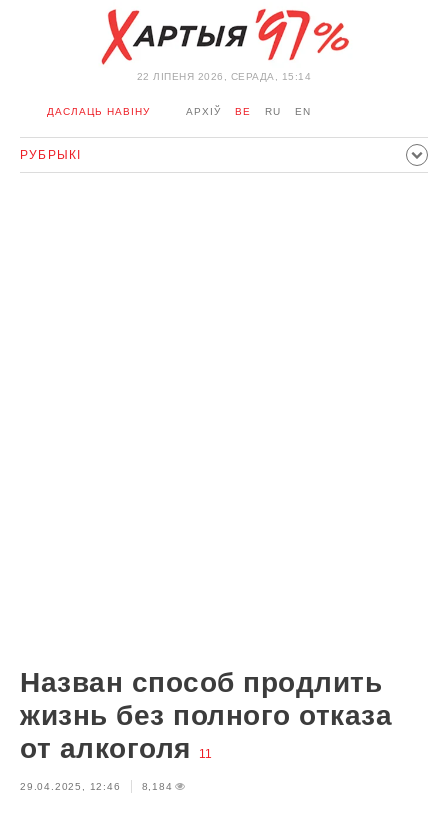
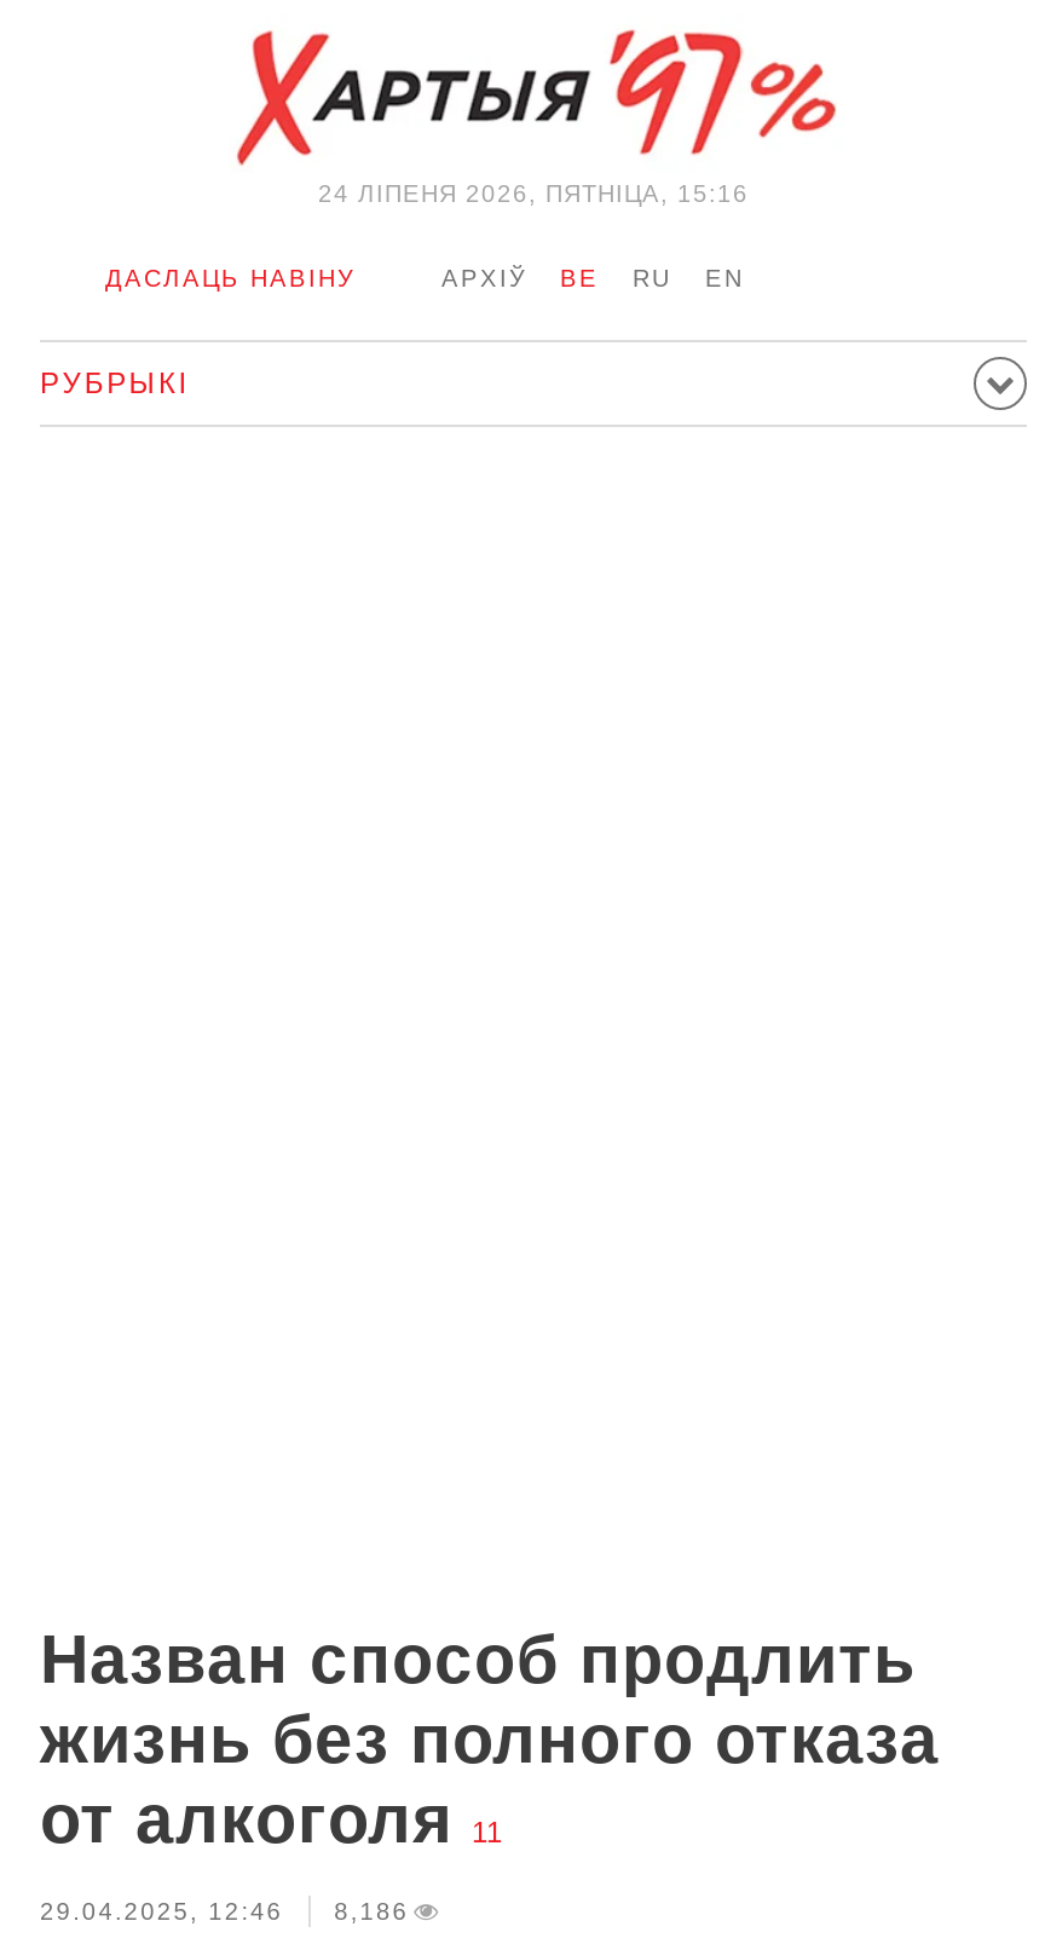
- 22 ЛIПЕНЯ 2026, СЕРАДА, 15:14
+ 24 ЛIПЕНЯ 2026, ПЯТНІЦА, 15:16

- 29.04.2025, 12:46 8,184
+ 29.04.2025, 12:46 8,186
